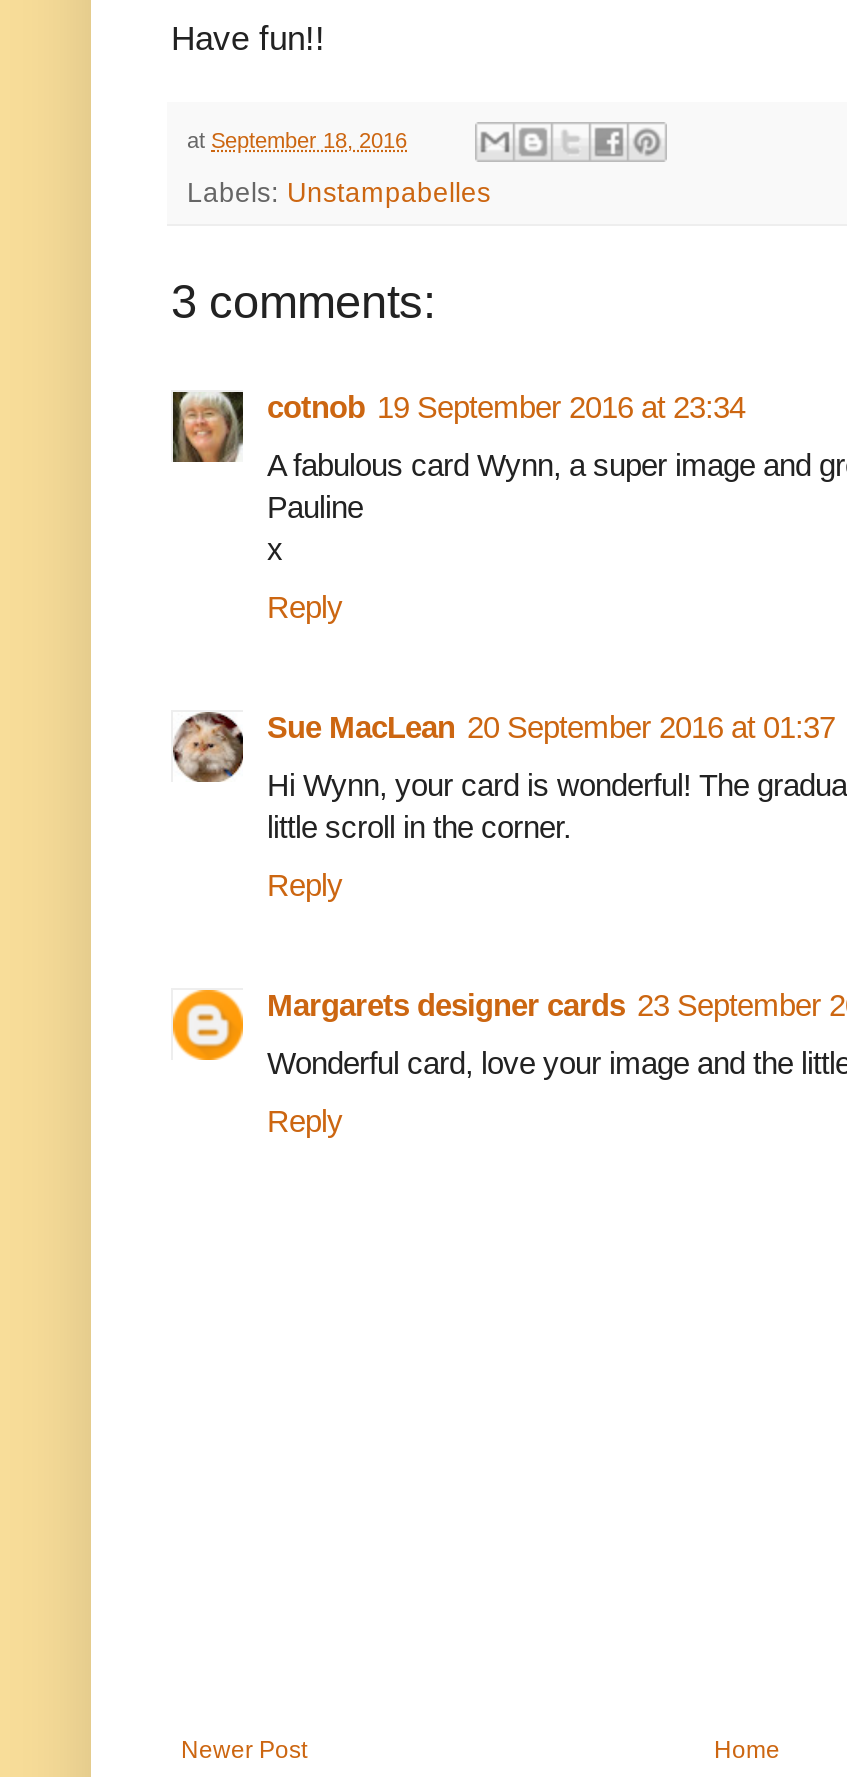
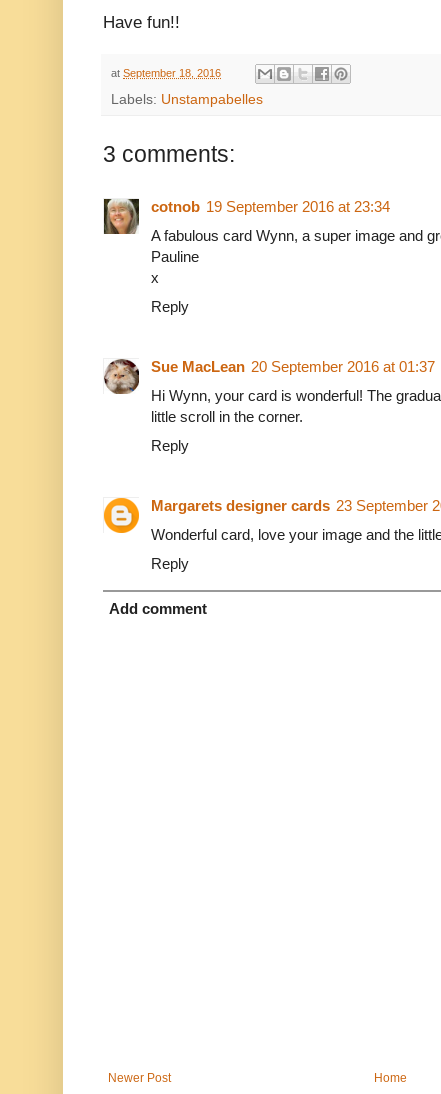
+ Add comment
